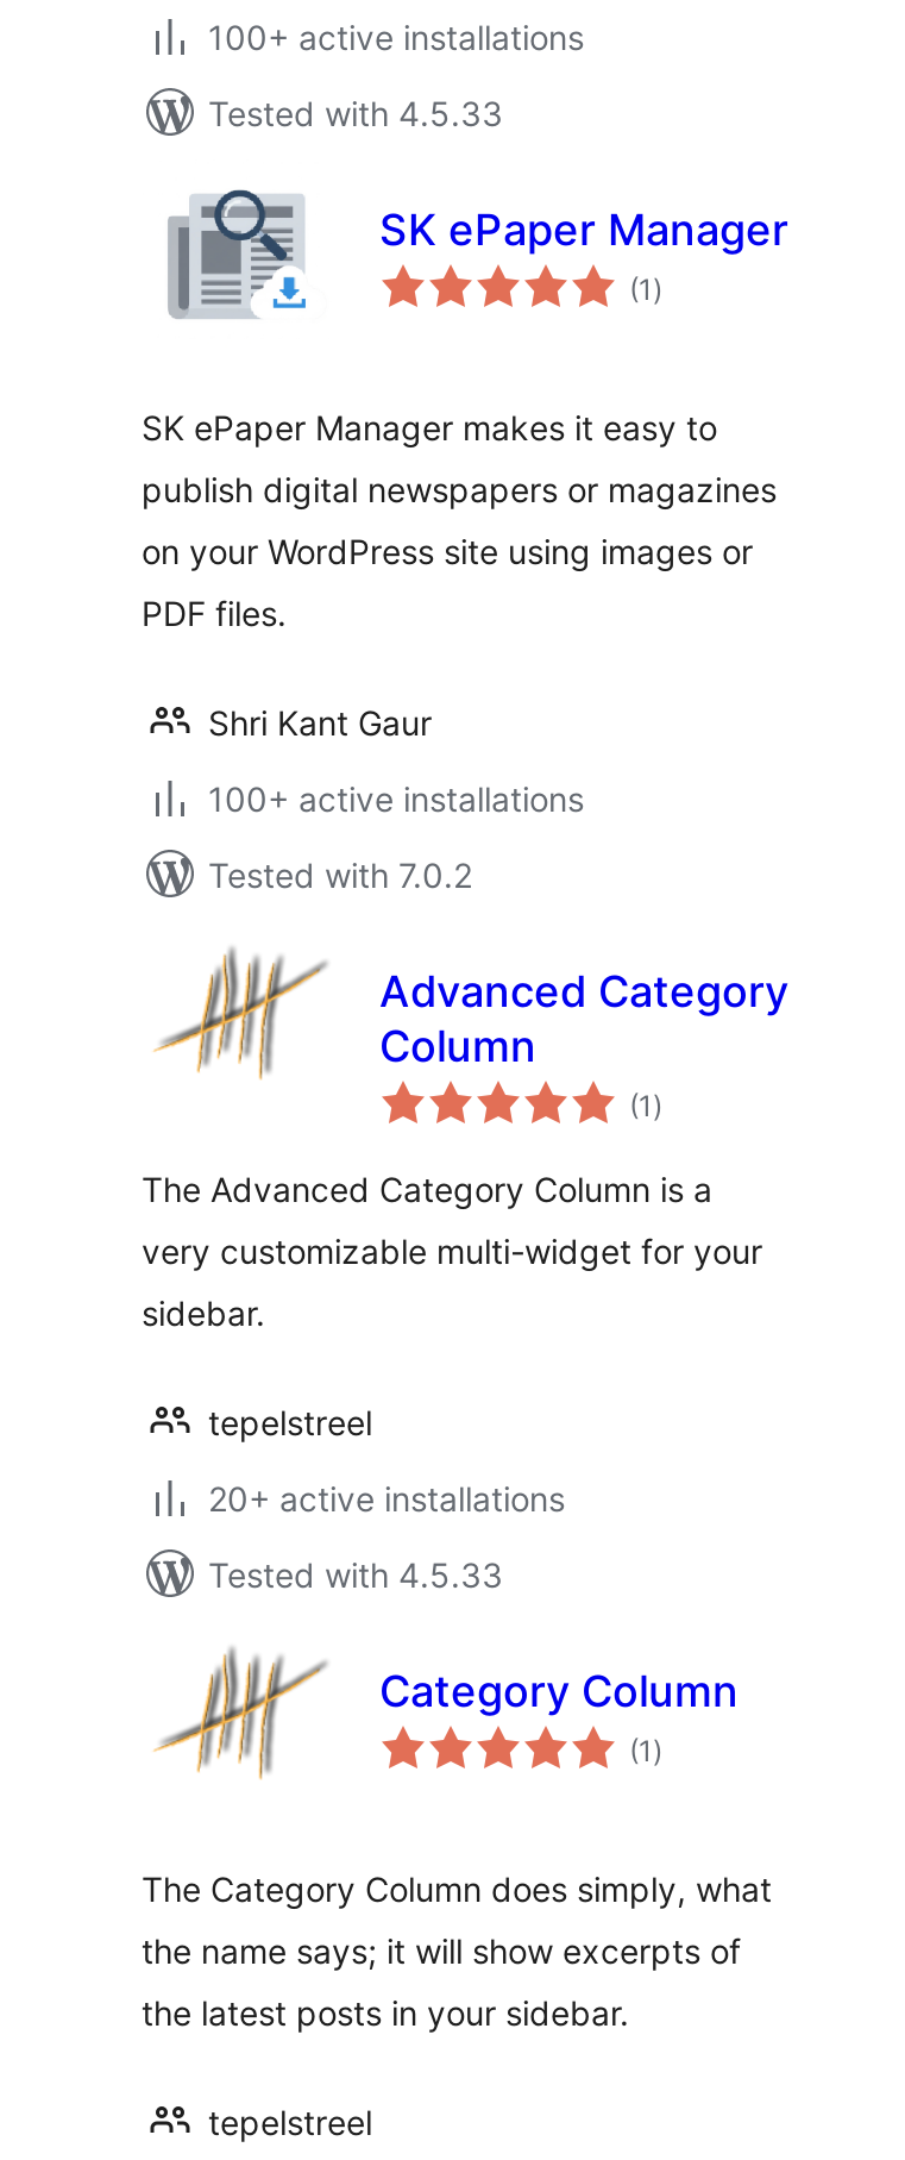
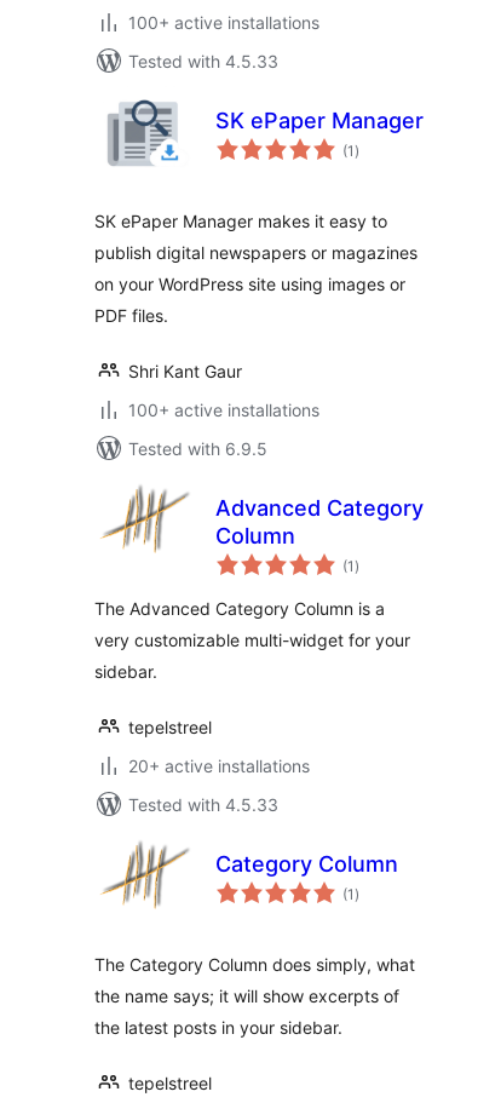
- Tested with 7.0.2
+ Tested with 6.9.5
